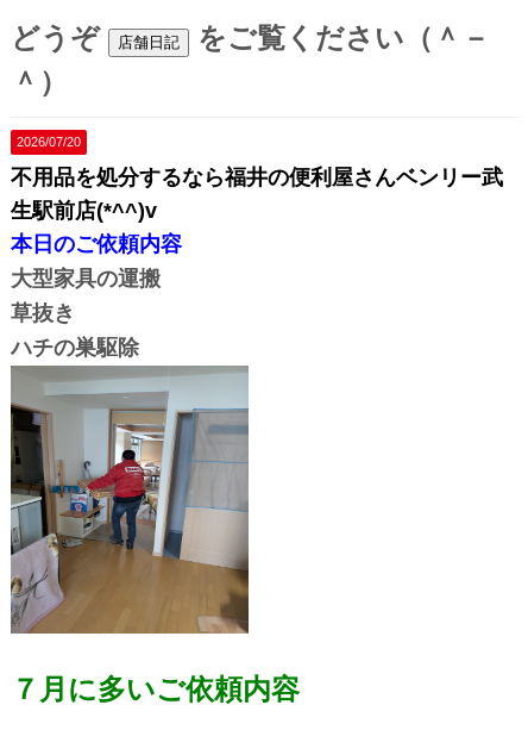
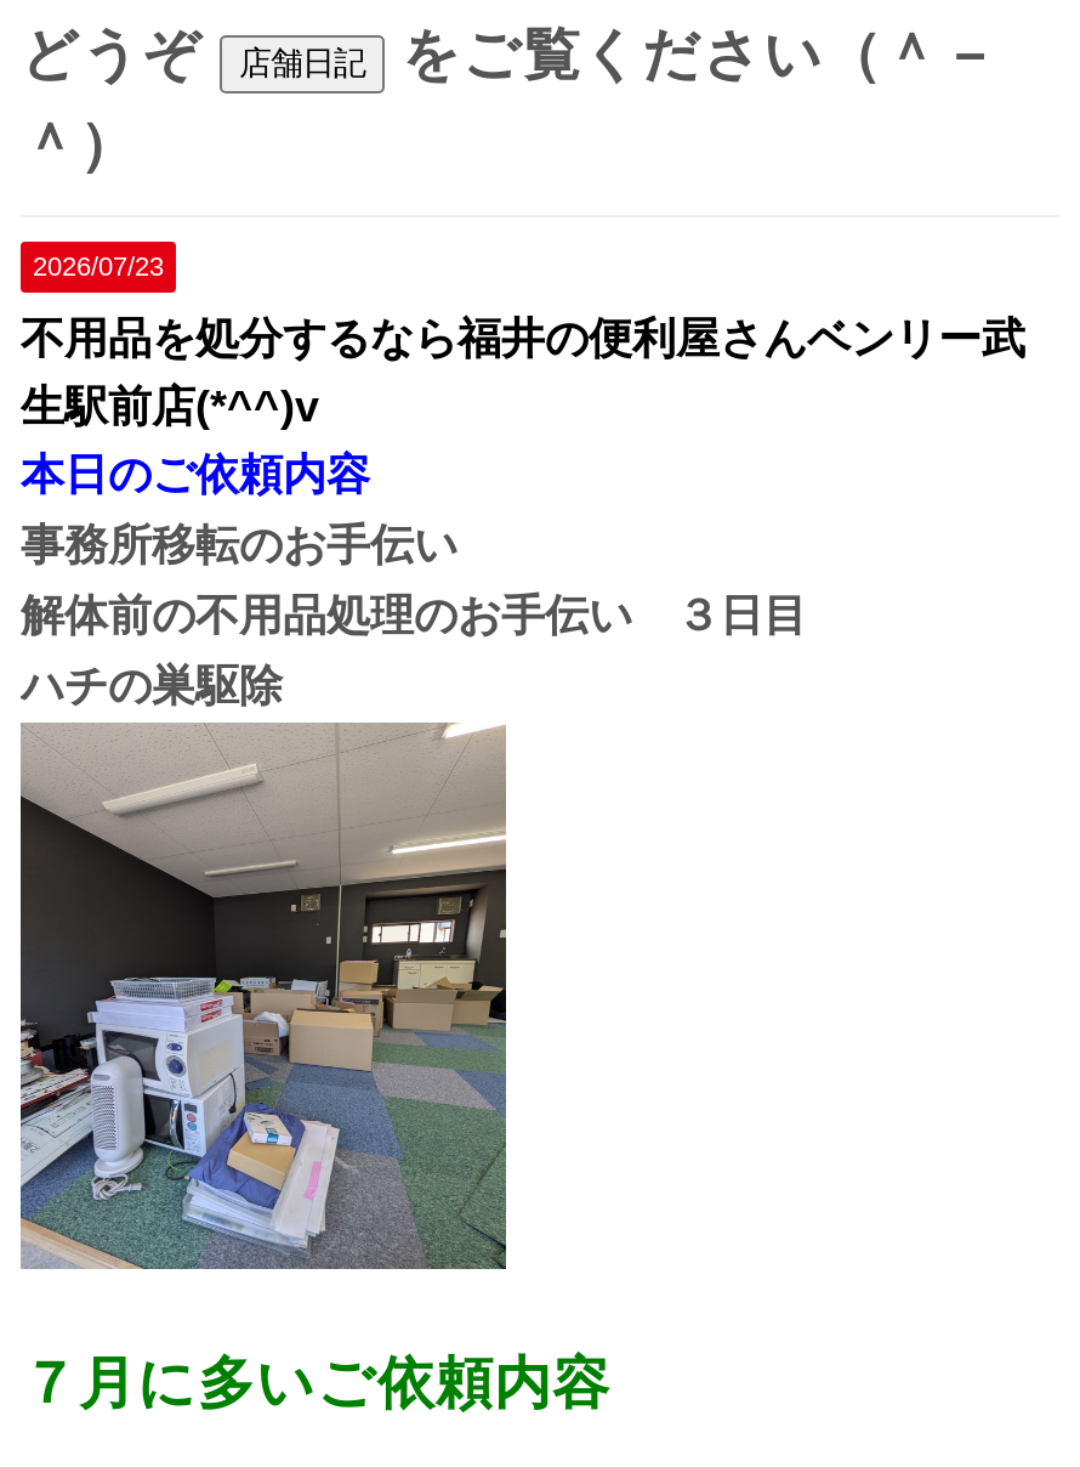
- 2026/07/20
+ 2026/07/23

- 大型家具の運搬
- 草抜き
+ 事務所移転のお手伝い
+ 解体前の不用品処理のお手伝い ３日目

- [image]
+ [image]
